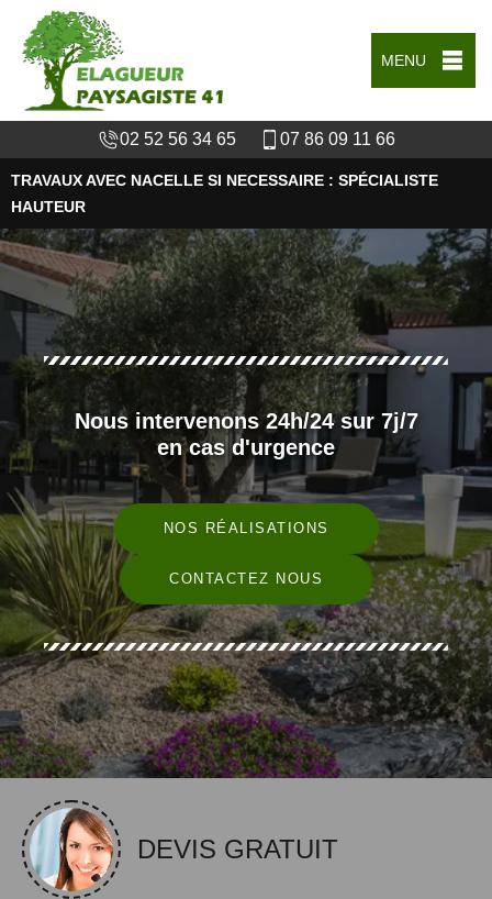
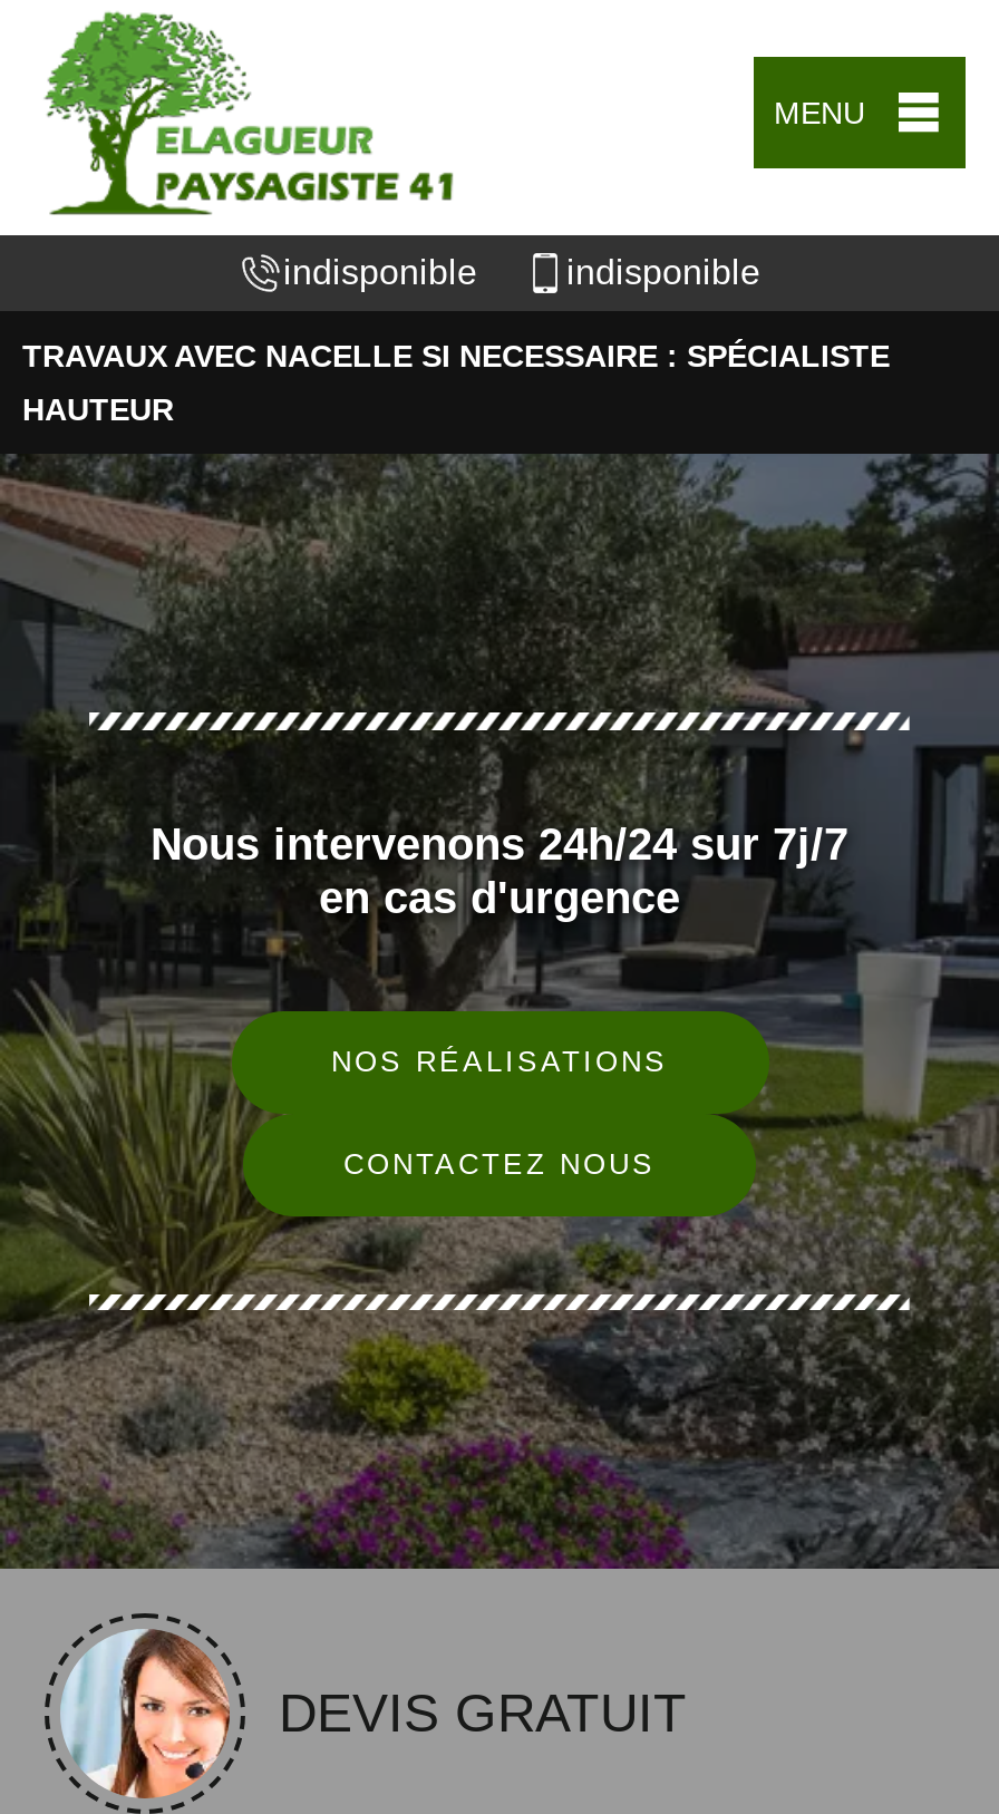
- 02 52 56 34 65
- 07 86 09 11 66
+ indisponible
+ indisponible
